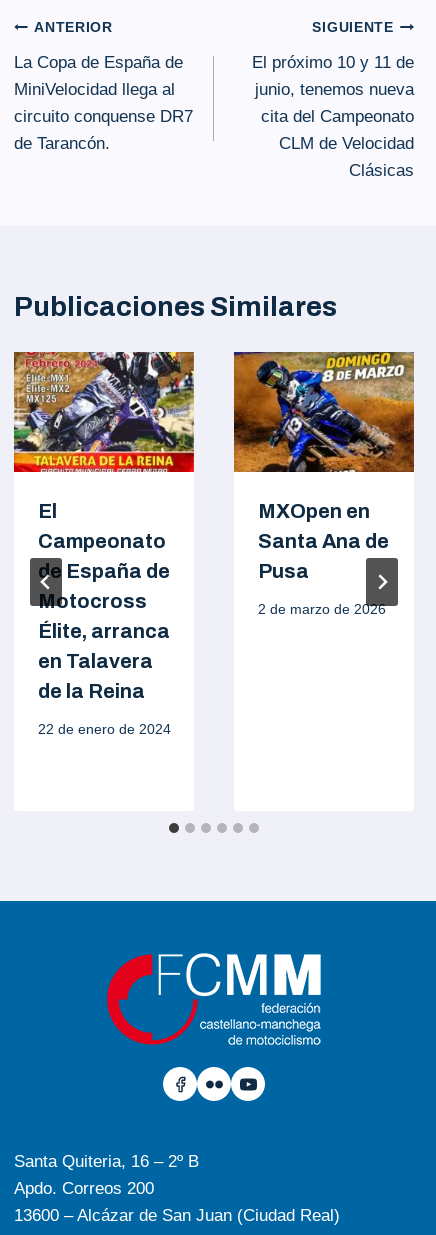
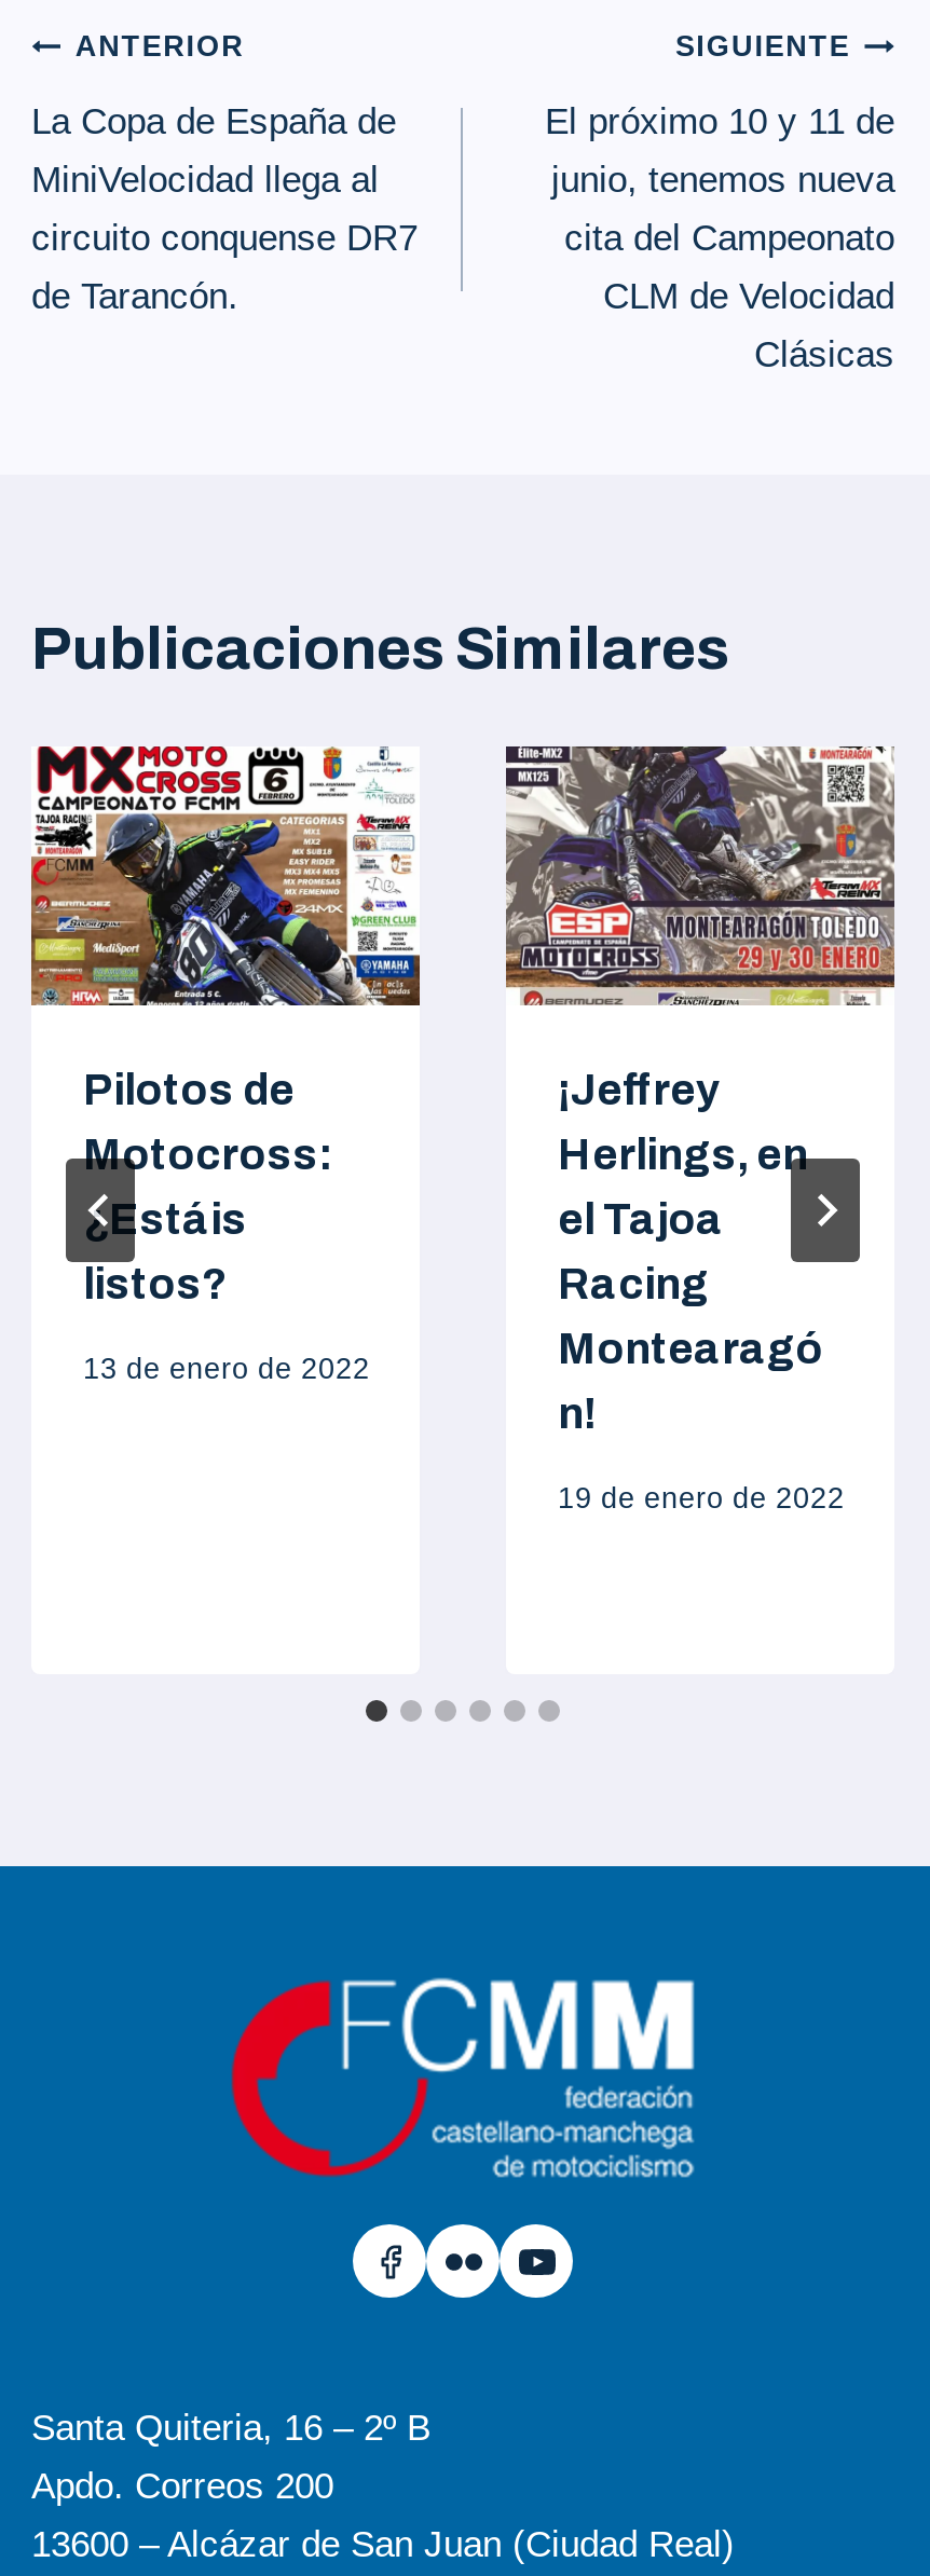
- [image]
- El
- Campeonato
- de España de
- Motocross
- Élite, arranca
- en Talavera
- de la Reina
+ [image]
+ Pilotos de
+ Motocross:
+ ¿Estáis
+ listos?

- [image]
- MXOpen en
- Santa Ana de
- Pusa
+ [image]
+ ¡Jeffrey
+ Herlings, en
+ el Tajoa
+ Racing
+ Montearagó
+ n!

- 2 de marzo de 2026
+ 19 de enero de 2022

- 22 de enero de 2024
+ 13 de enero de 2022
